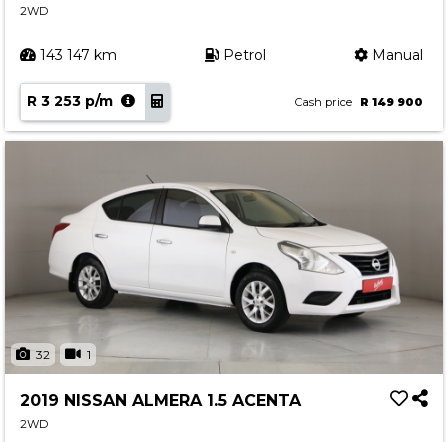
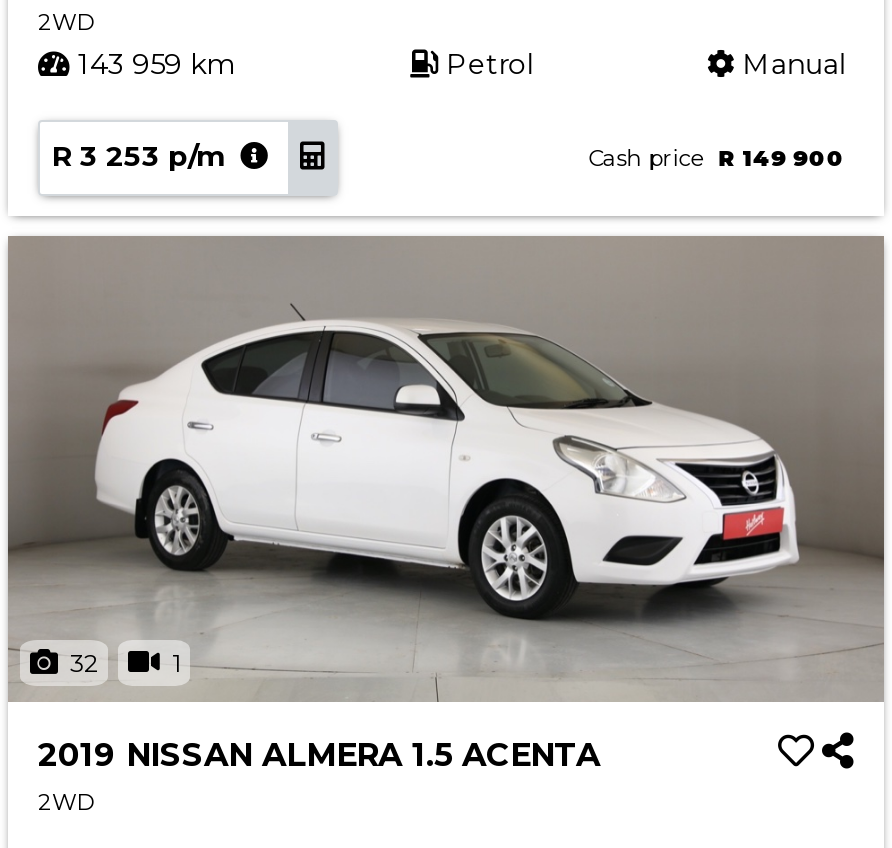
- 143 147 km
+ 143 959 km
